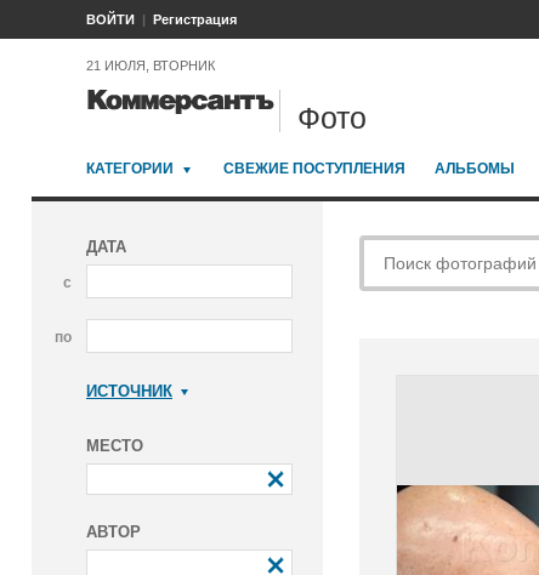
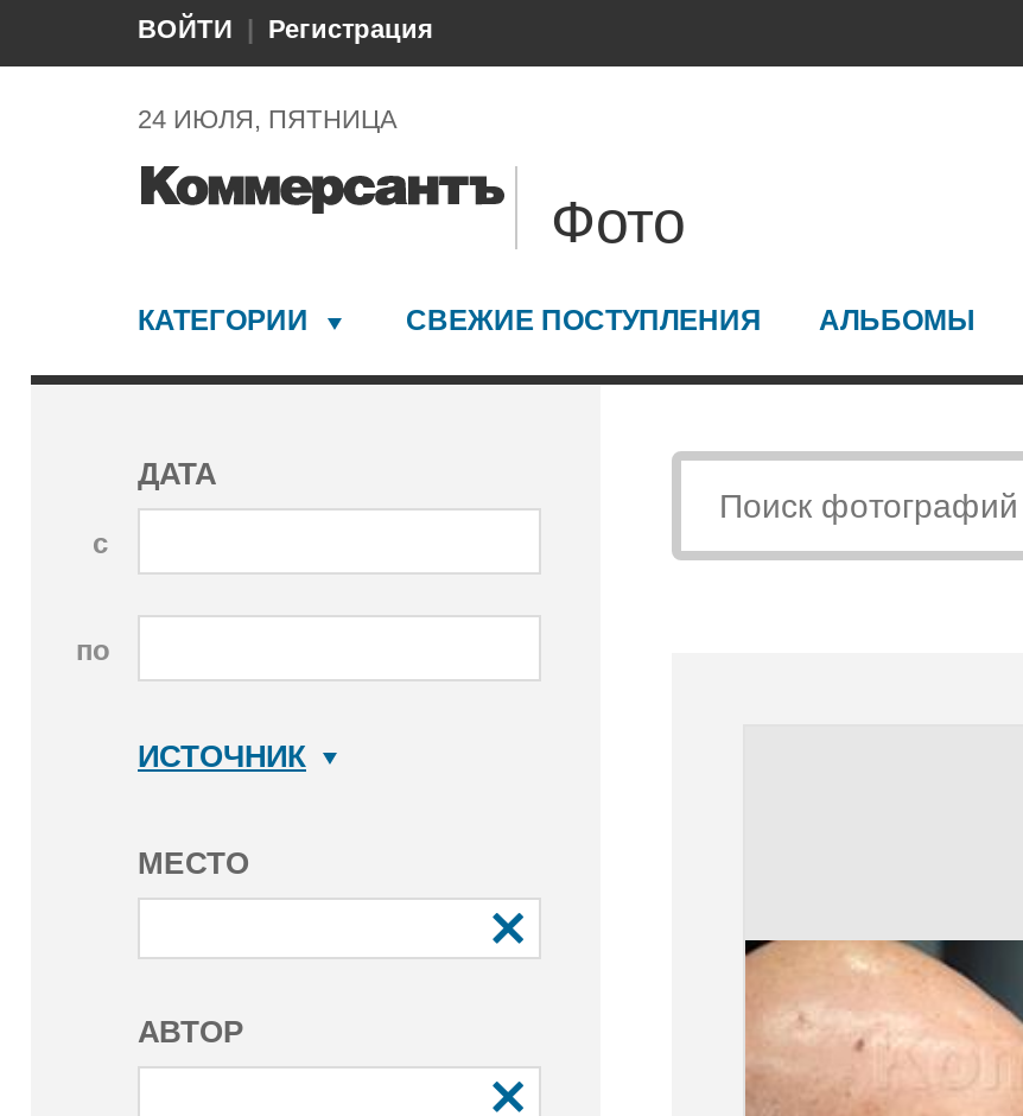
- 21 ИЮЛЯ, ВТОРНИК
+ 24 ИЮЛЯ, ПЯТНИЦА
